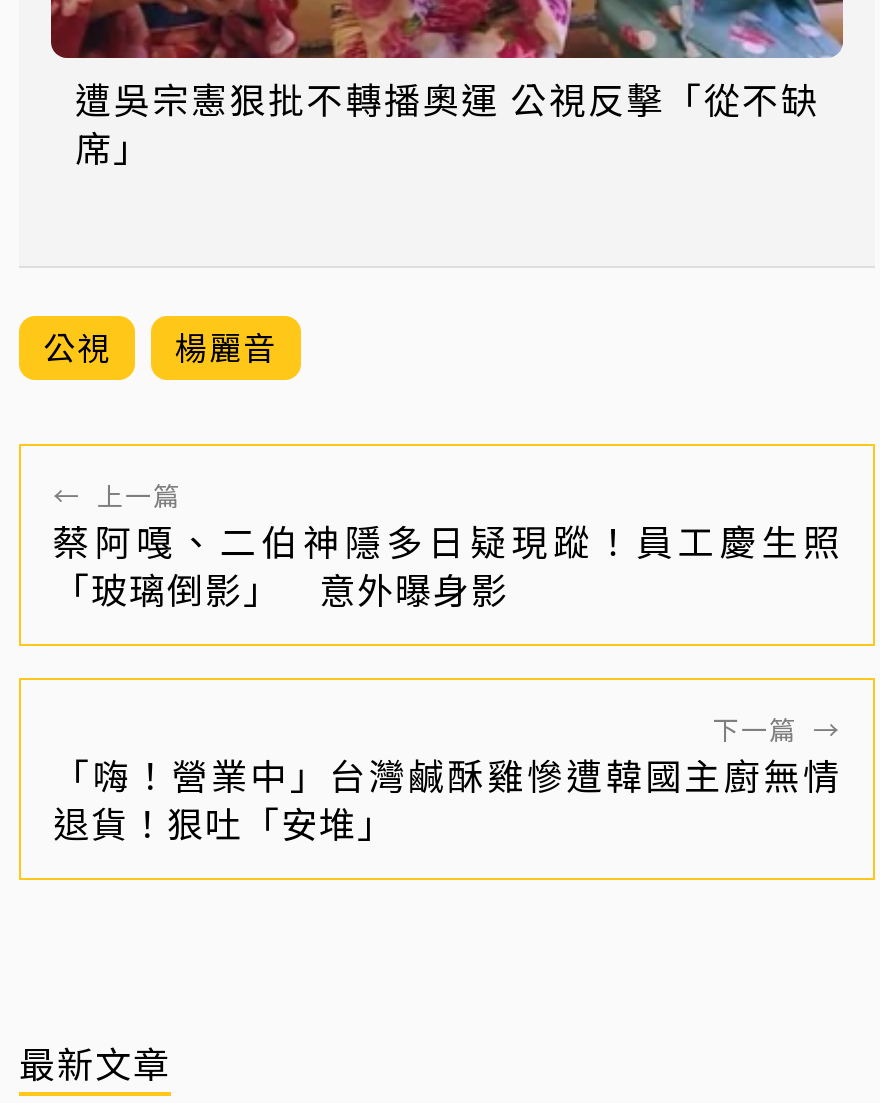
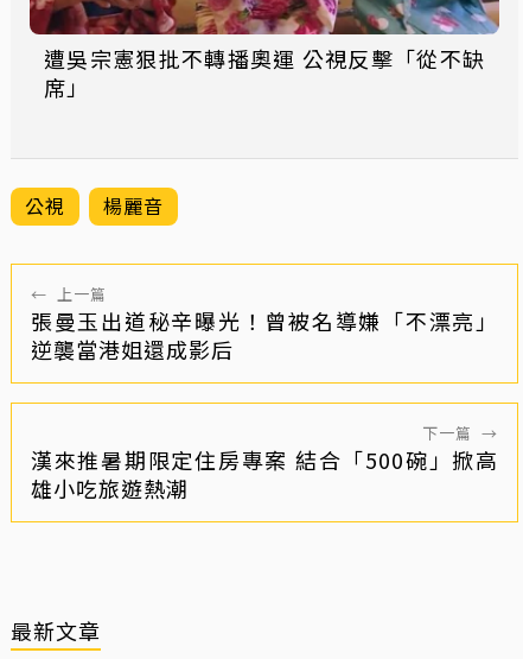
- 蔡阿嘎、二伯神隱多日疑現蹤！員工慶生照
- 「玻璃倒影」 意外曝身影
+ 張曼玉出道秘辛曝光！曾被名導嫌「不漂亮」
+ 逆襲當港姐還成影后

- 「嗨！營業中」台灣鹹酥雞慘遭韓國主廚無情
- 退貨！狠吐「安堆」
+ 漢來推暑期限定住房專案 結合「500碗」掀高
+ 雄小吃旅遊熱潮
